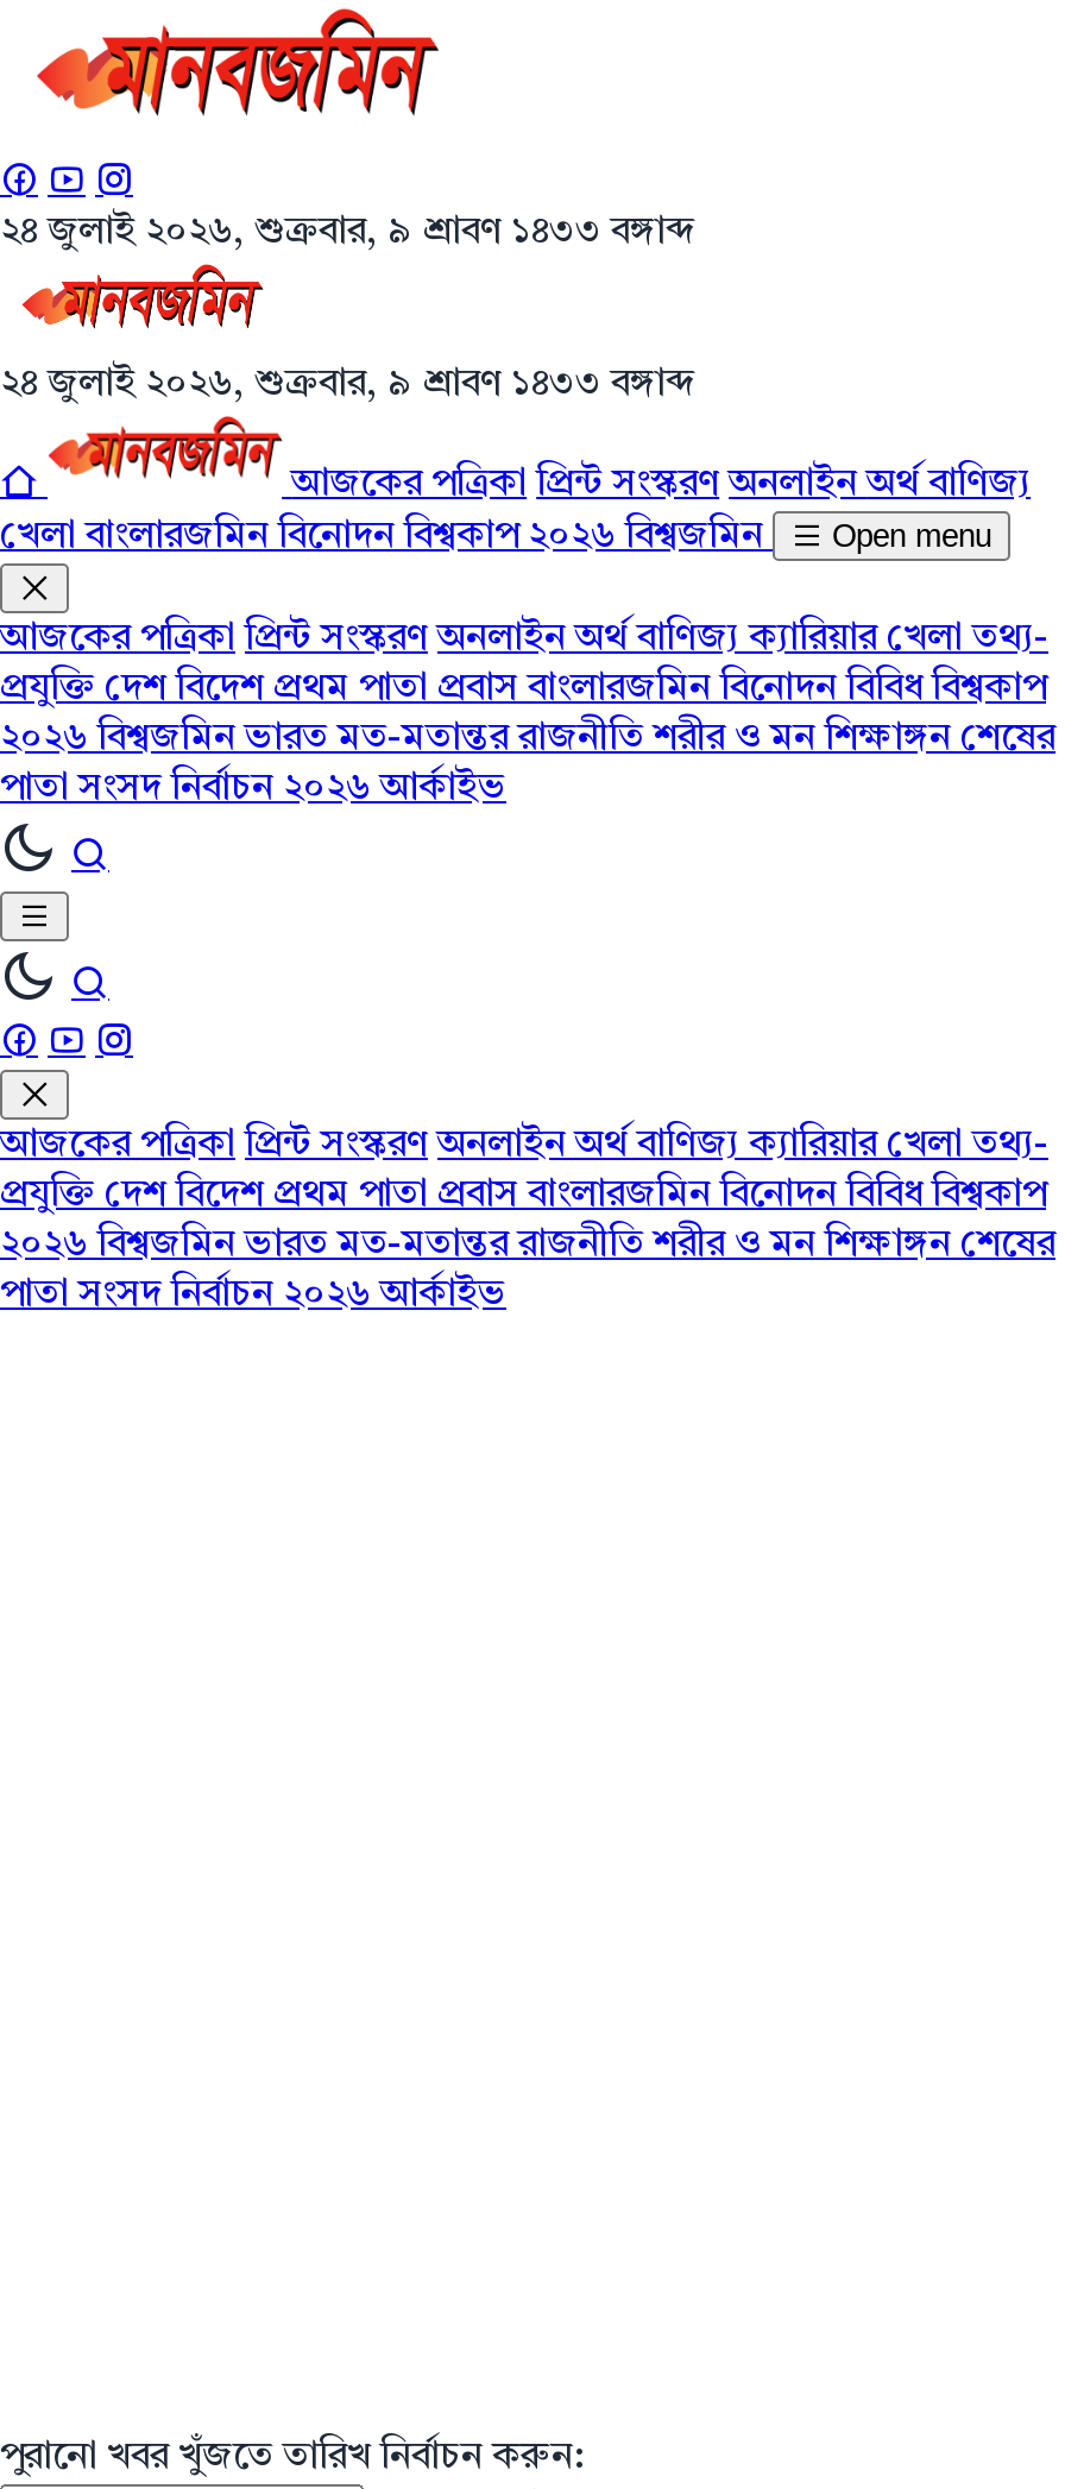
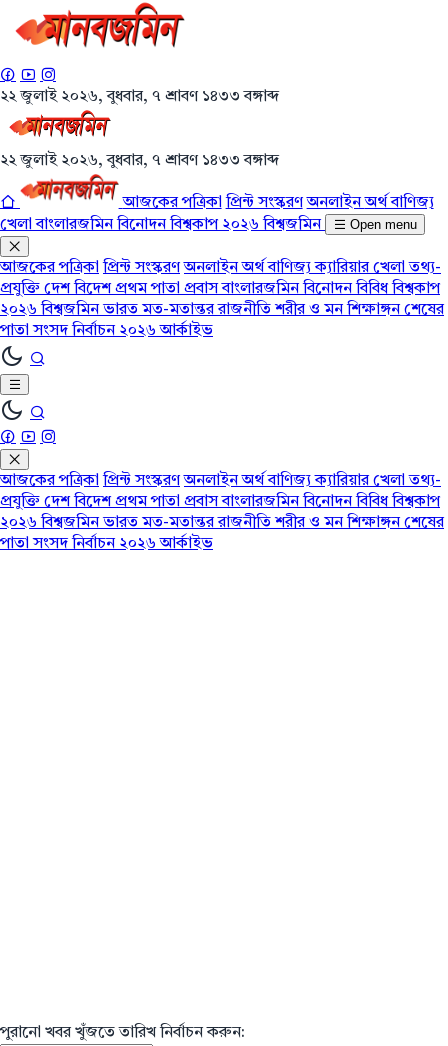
- ২৪ জুলাই ২০২৬, শুক্রবার, ৯ শ্রাবণ ১৪৩৩ বঙ্গাব্দ
+ ২২ জুলাই ২০২৬, বুধবার, ৭ শ্রাবণ ১৪৩৩ বঙ্গাব্দ

- ২৪ জুলাই ২০২৬, শুক্রবার, ৯ শ্রাবণ ১৪৩৩ বঙ্গাব্দ
+ ২২ জুলাই ২০২৬, বুধবার, ৭ শ্রাবণ ১৪৩৩ বঙ্গাব্দ
